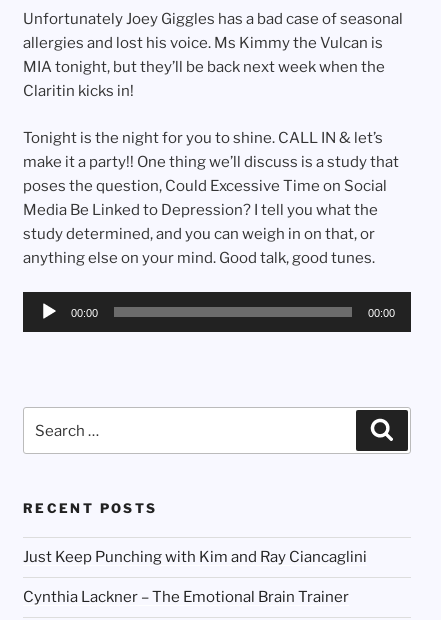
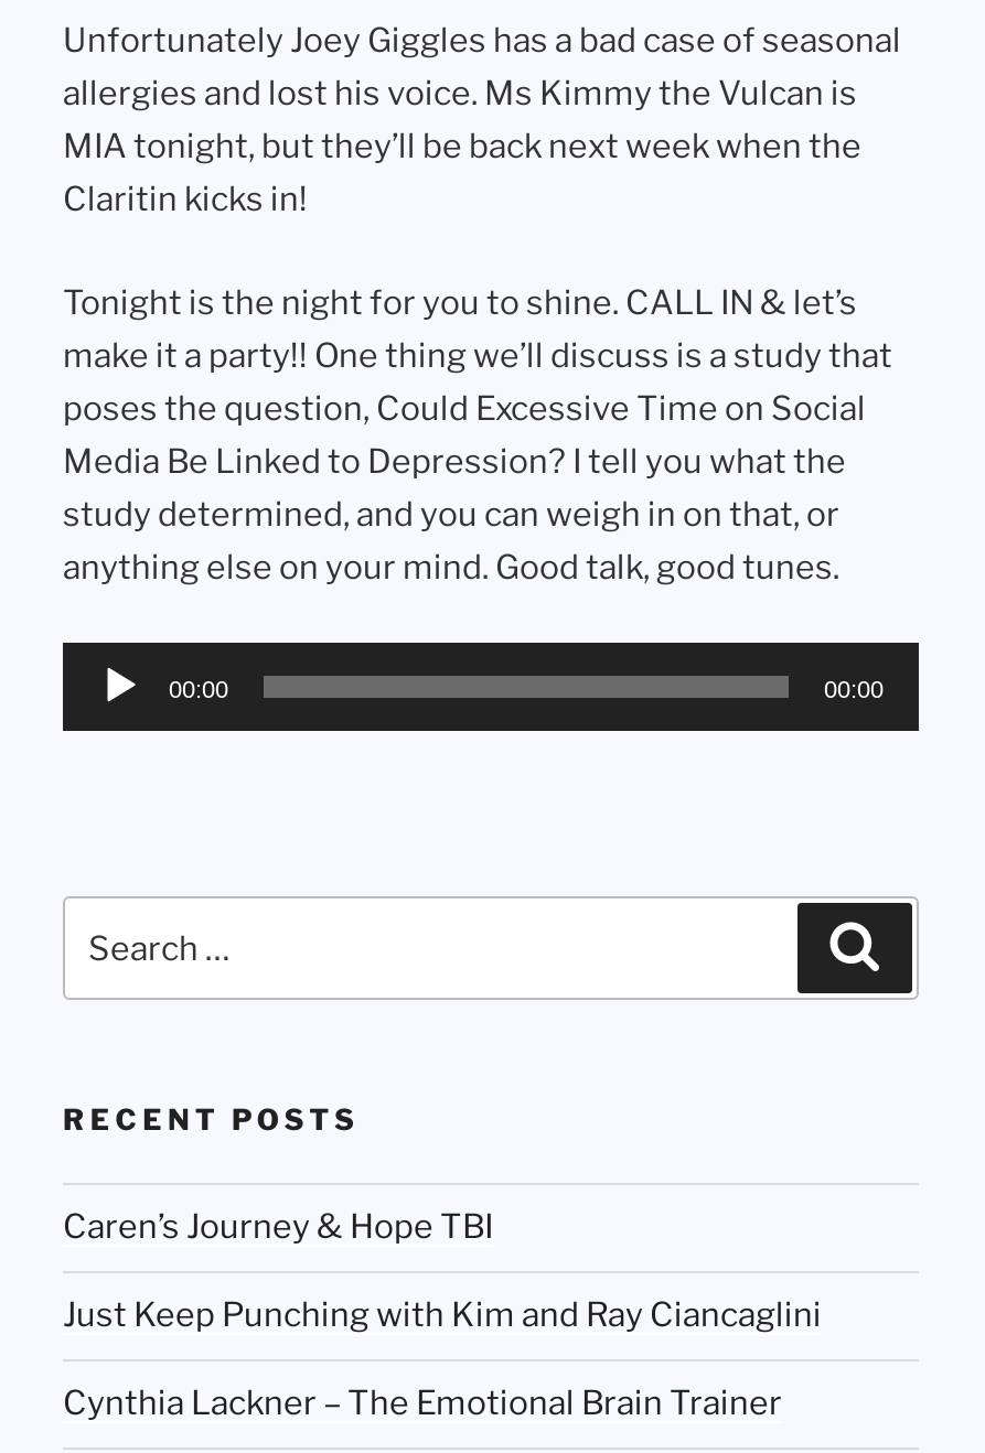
+ Caren’s Journey & Hope TBI
